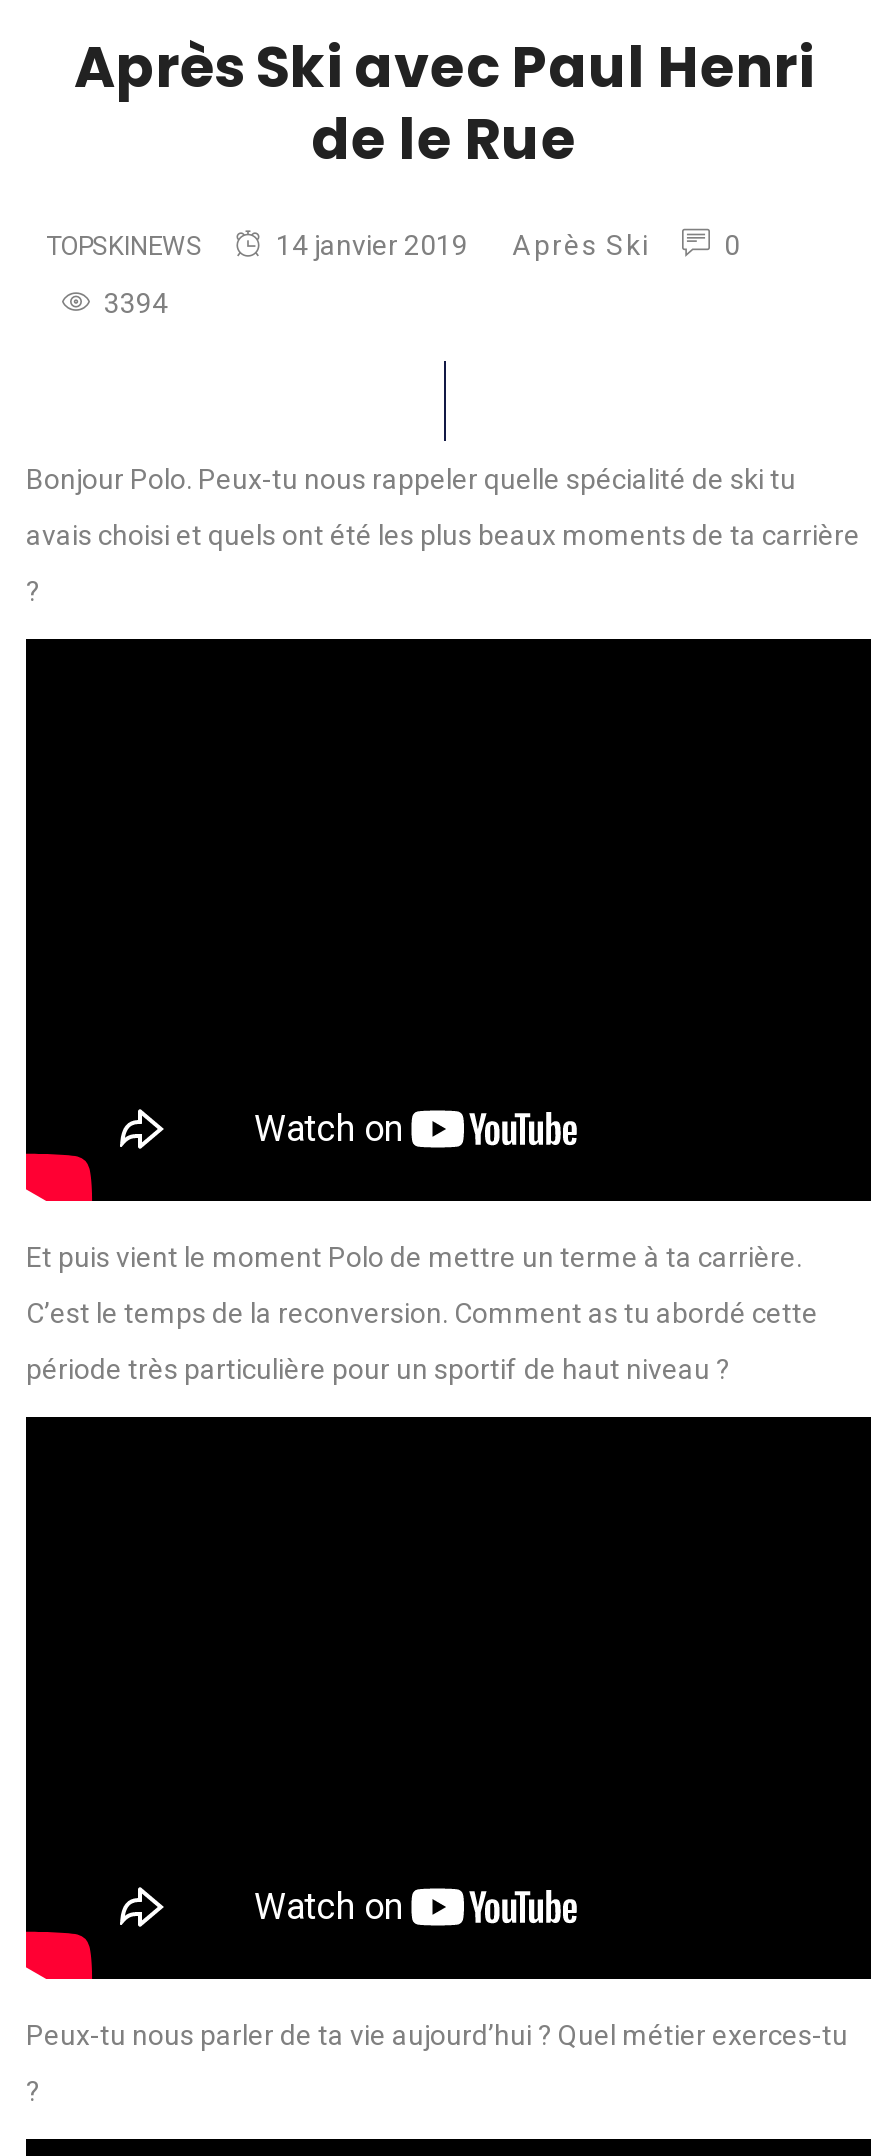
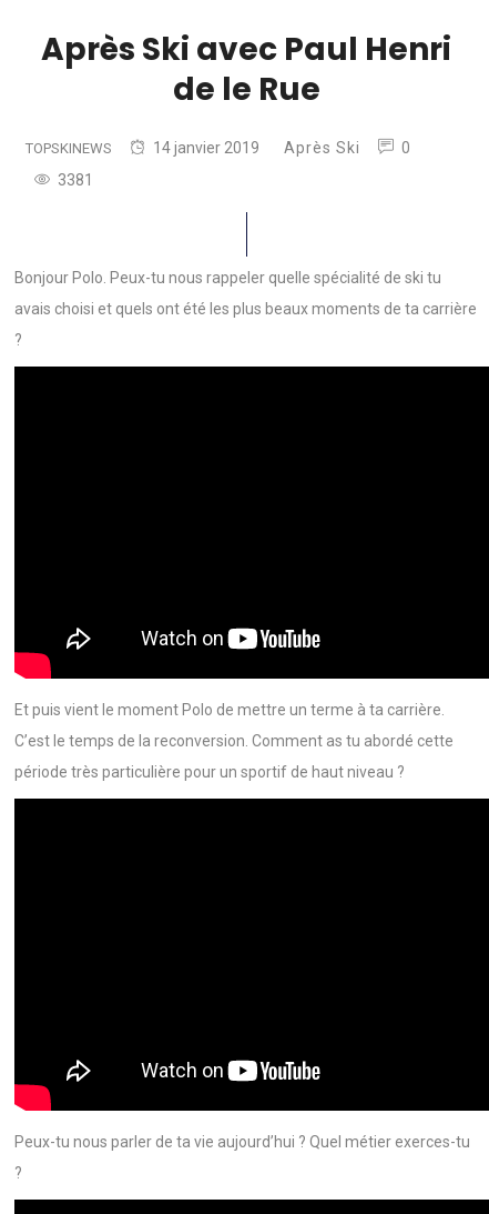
- 3394
+ 3381
